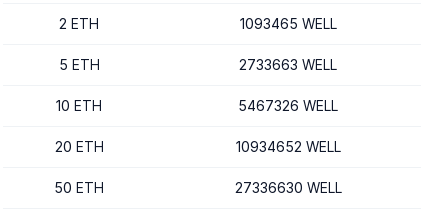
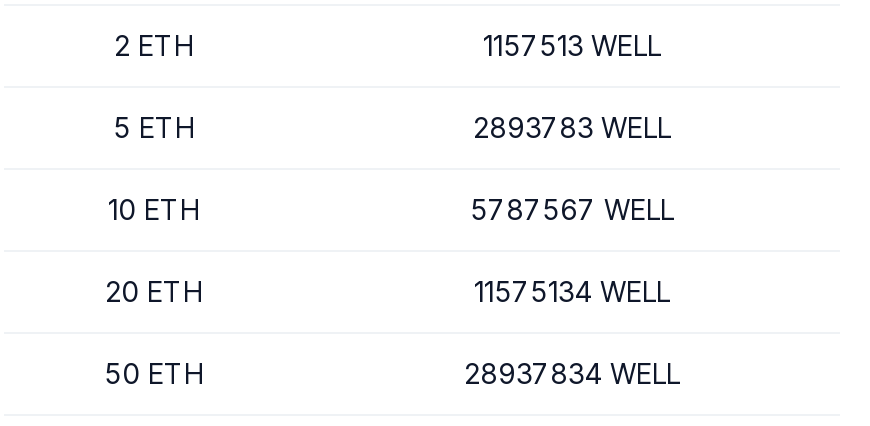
- 1093465 WELL
+ 1157513 WELL

- 2733663 WELL
+ 2893783 WELL

- 5467326 WELL
+ 5787567 WELL

- 10934652 WELL
+ 11575134 WELL

- 27336630 WELL
+ 28937834 WELL
